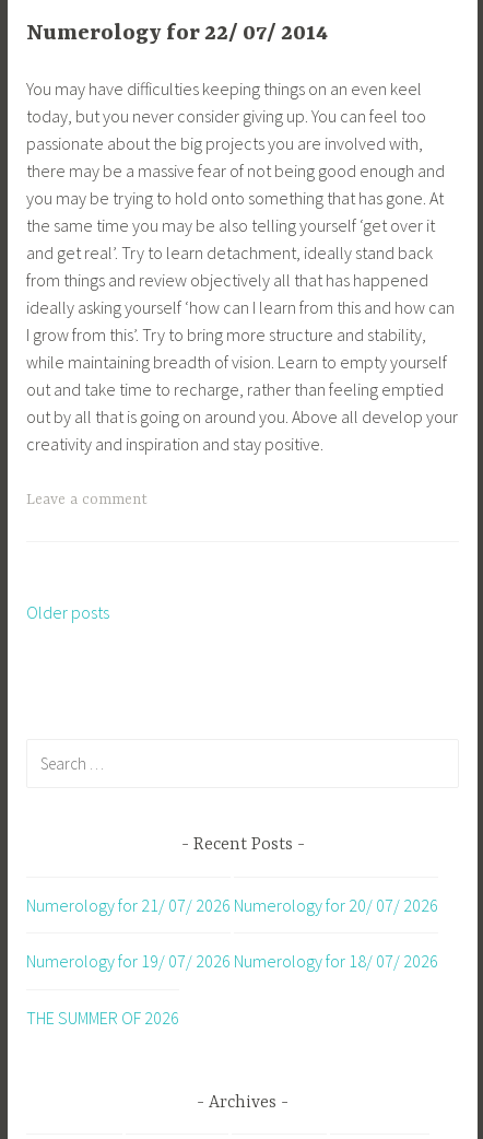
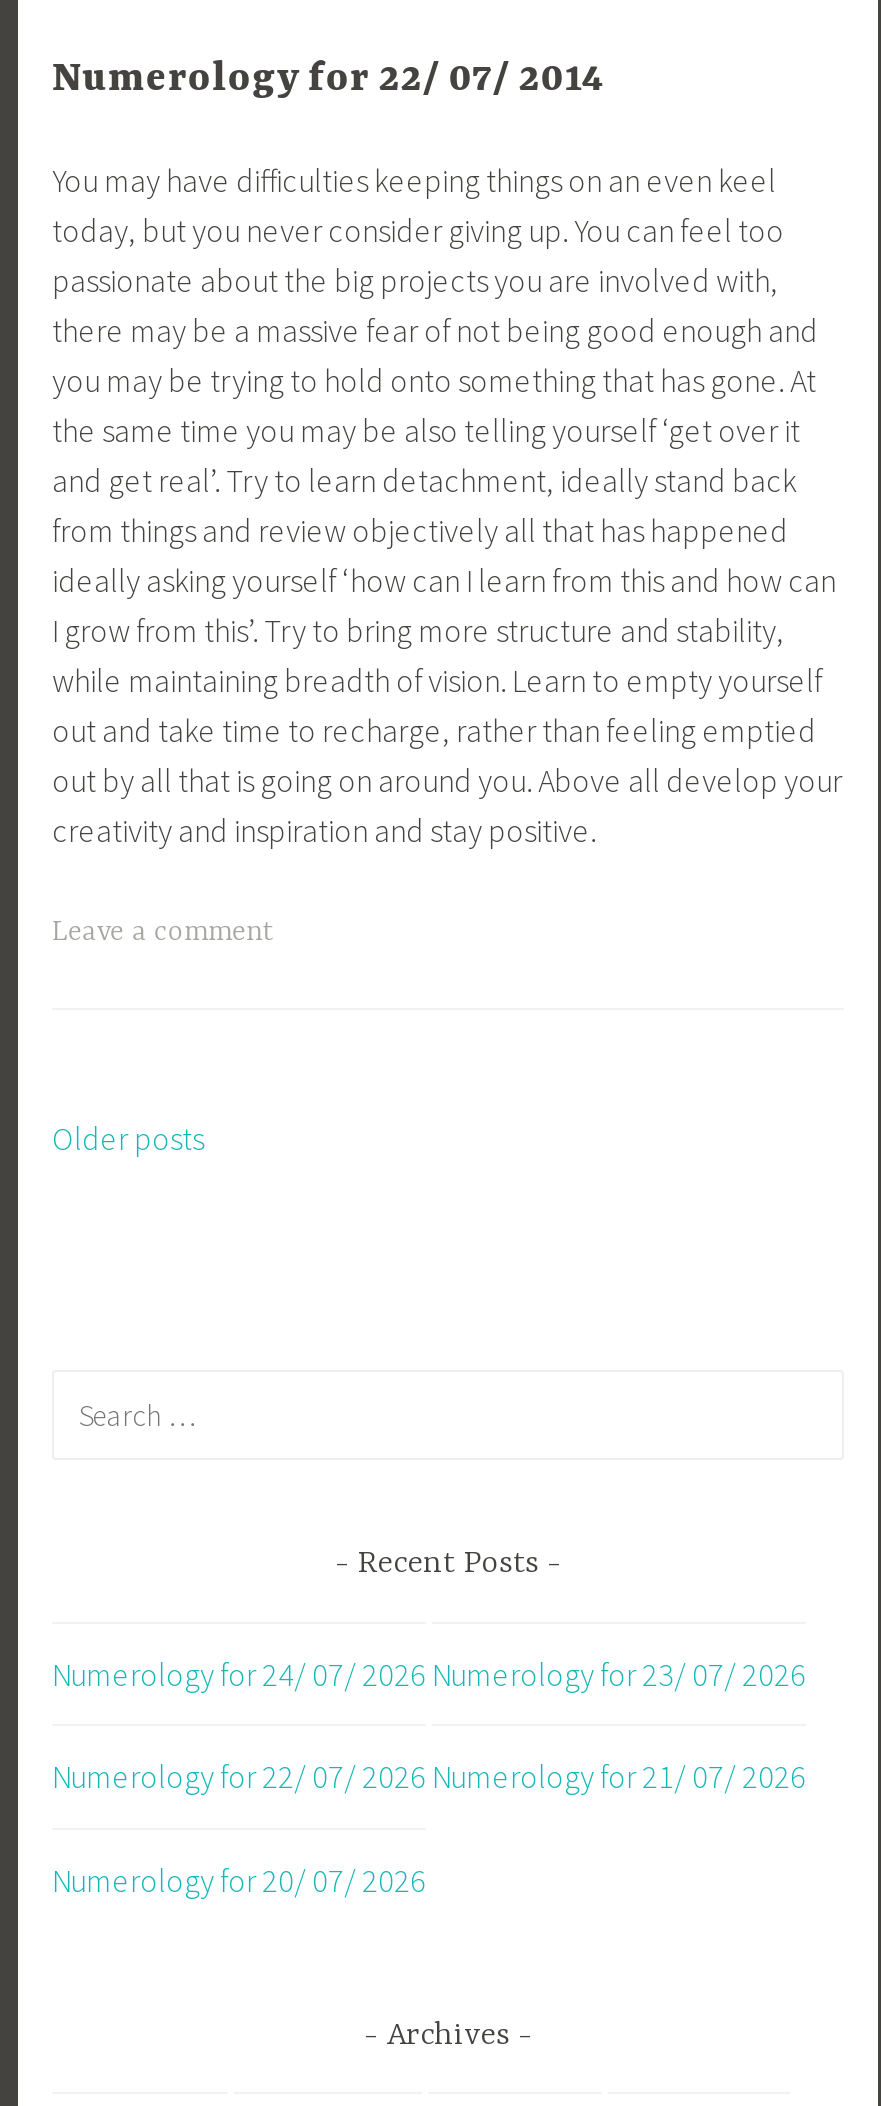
- Numerology for 21/ 07/ 2026 Numerology for 20/ 07/ 2026
+ Numerology for 24/ 07/ 2026 Numerology for 23/ 07/ 2026

- Numerology for 19/ 07/ 2026 Numerology for 18/ 07/ 2026
+ Numerology for 22/ 07/ 2026 Numerology for 21/ 07/ 2026

- THE SUMMER OF 2026
+ Numerology for 20/ 07/ 2026
